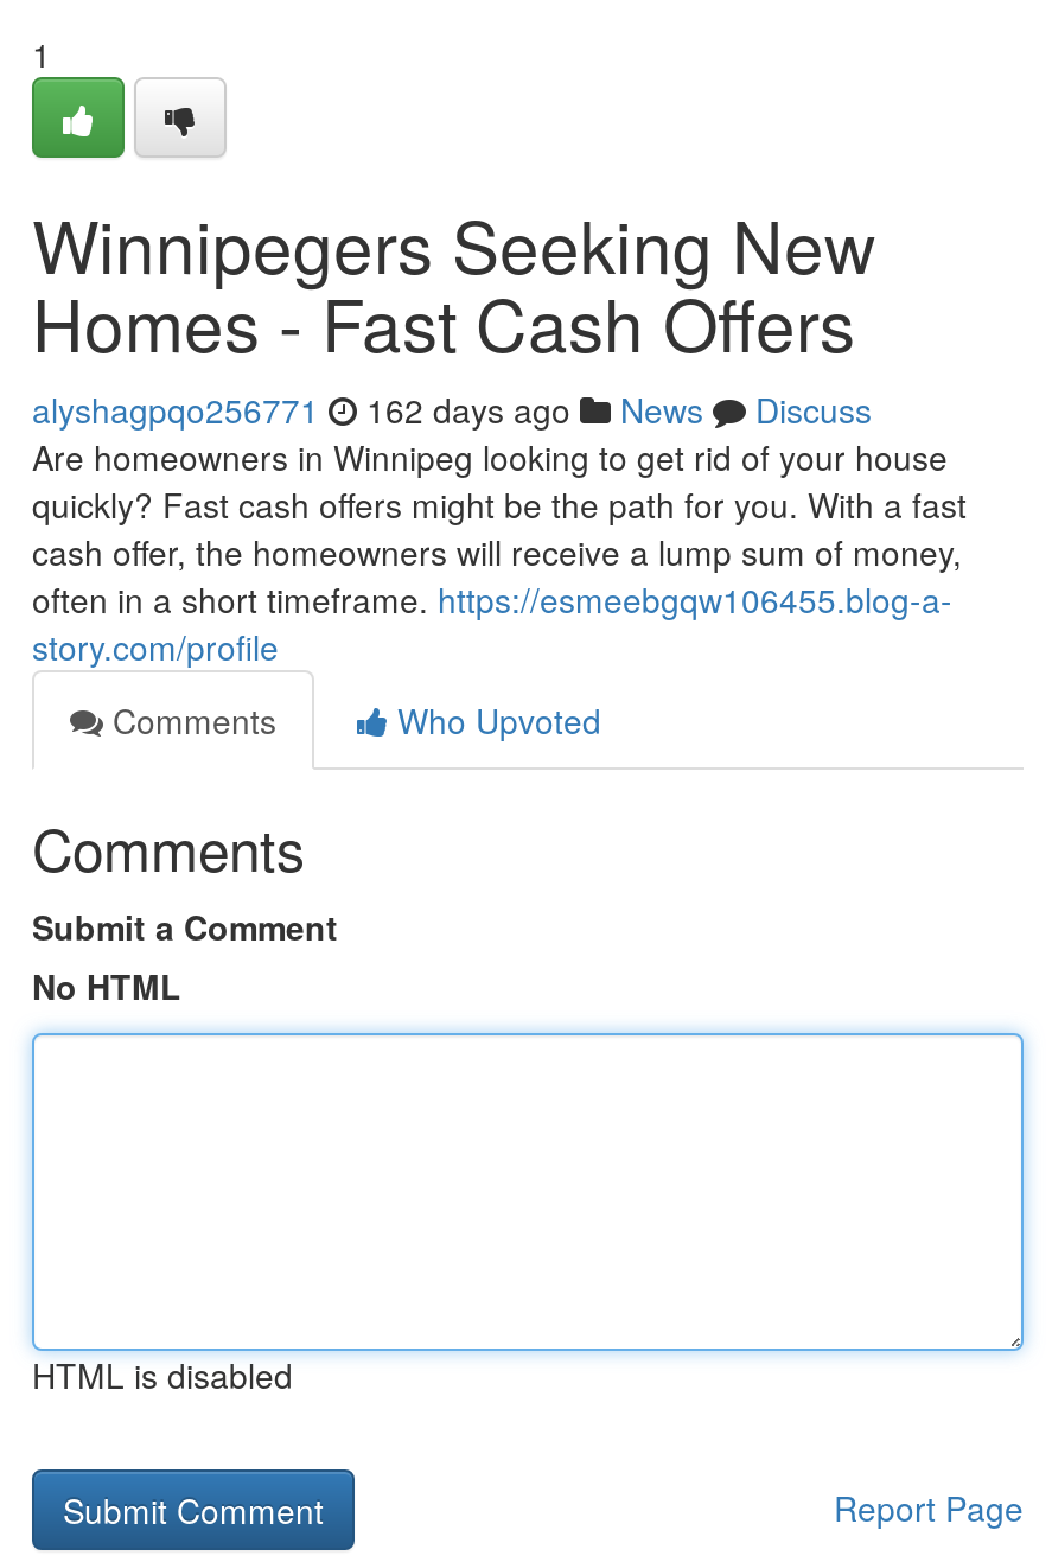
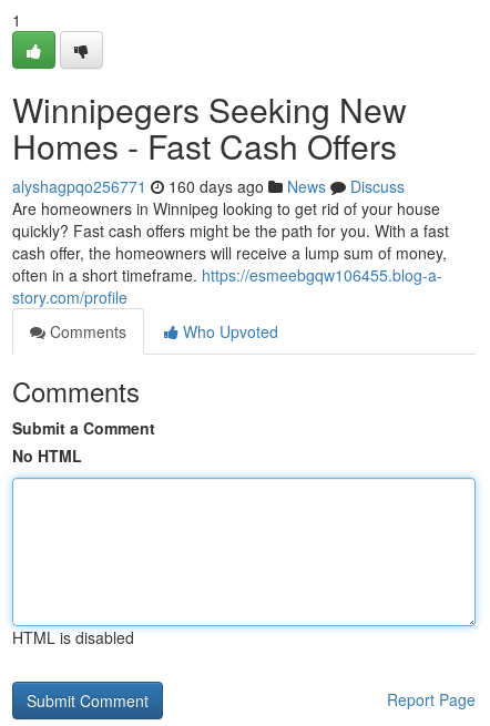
- alyshagpqo256771 162 days ago News Discuss
+ alyshagpqo256771 160 days ago News Discuss
